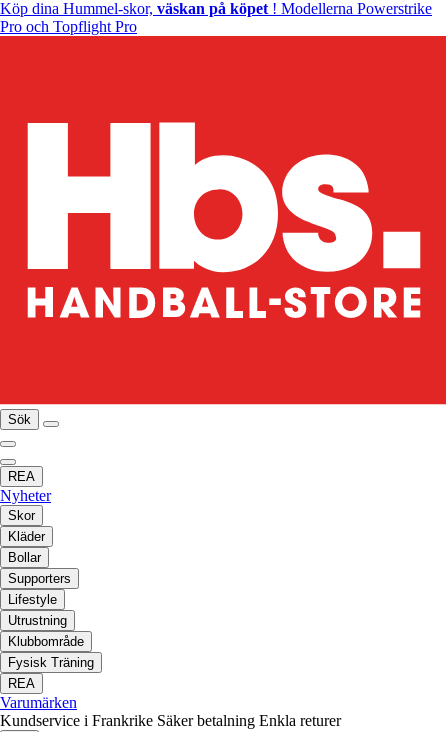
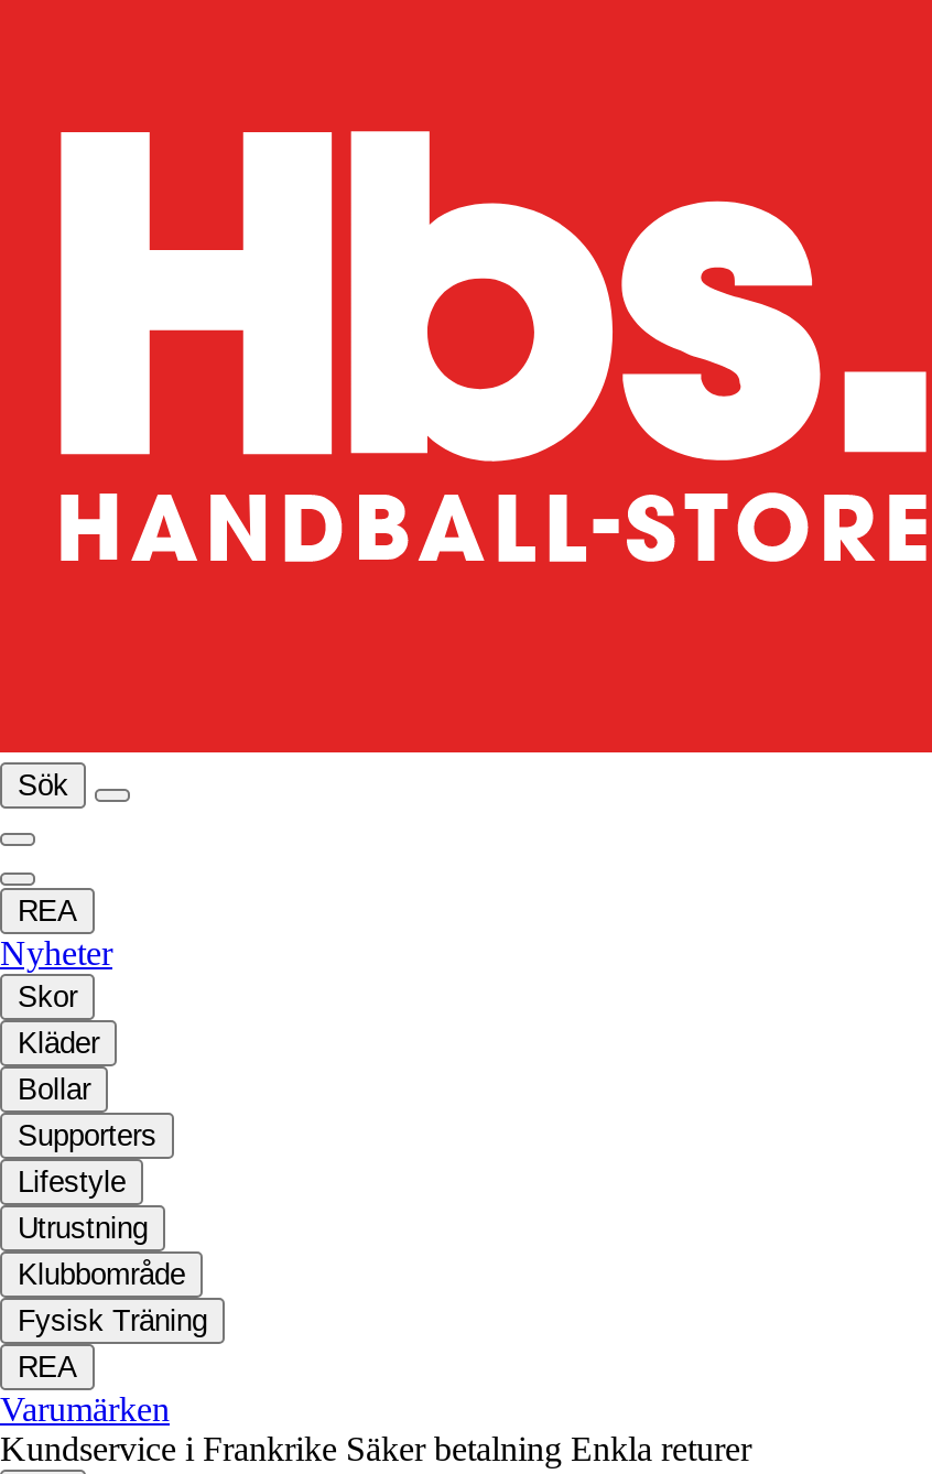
- Köp dina Hummel-skor, väskan på köpet! Modellerna Powerstrike
- Pro och Topflight Pro
